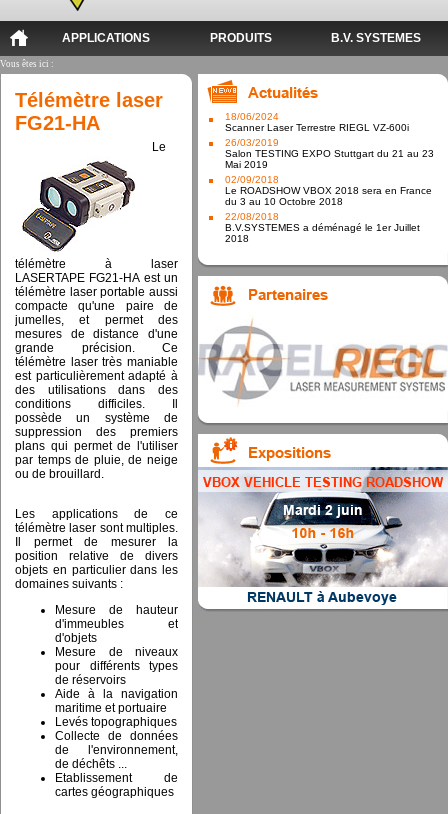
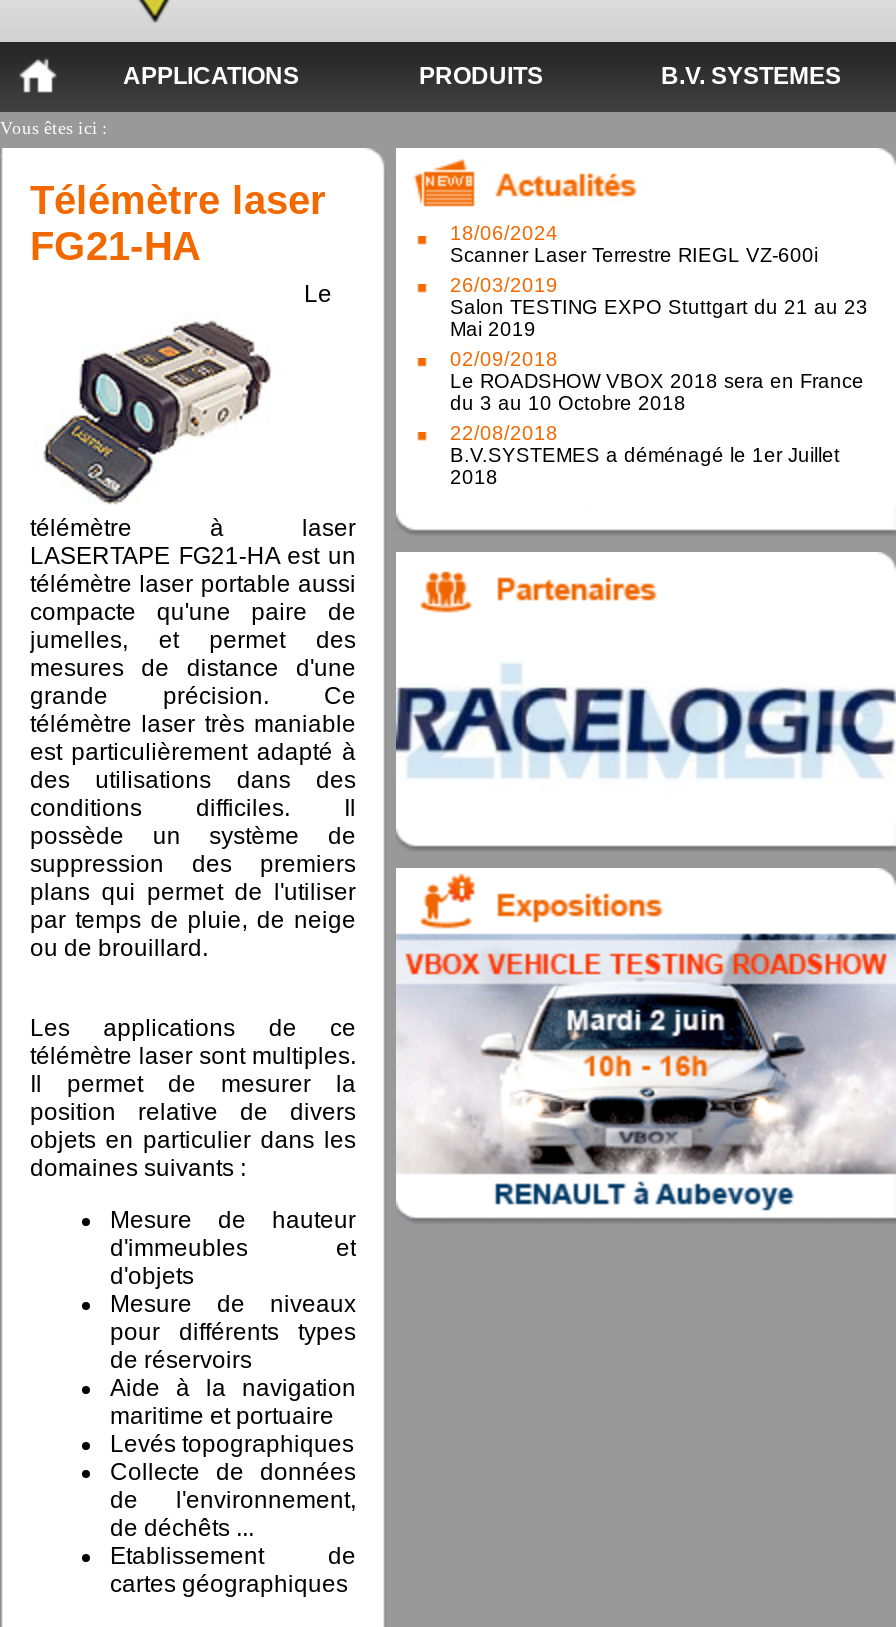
- [image]
+ [image]
